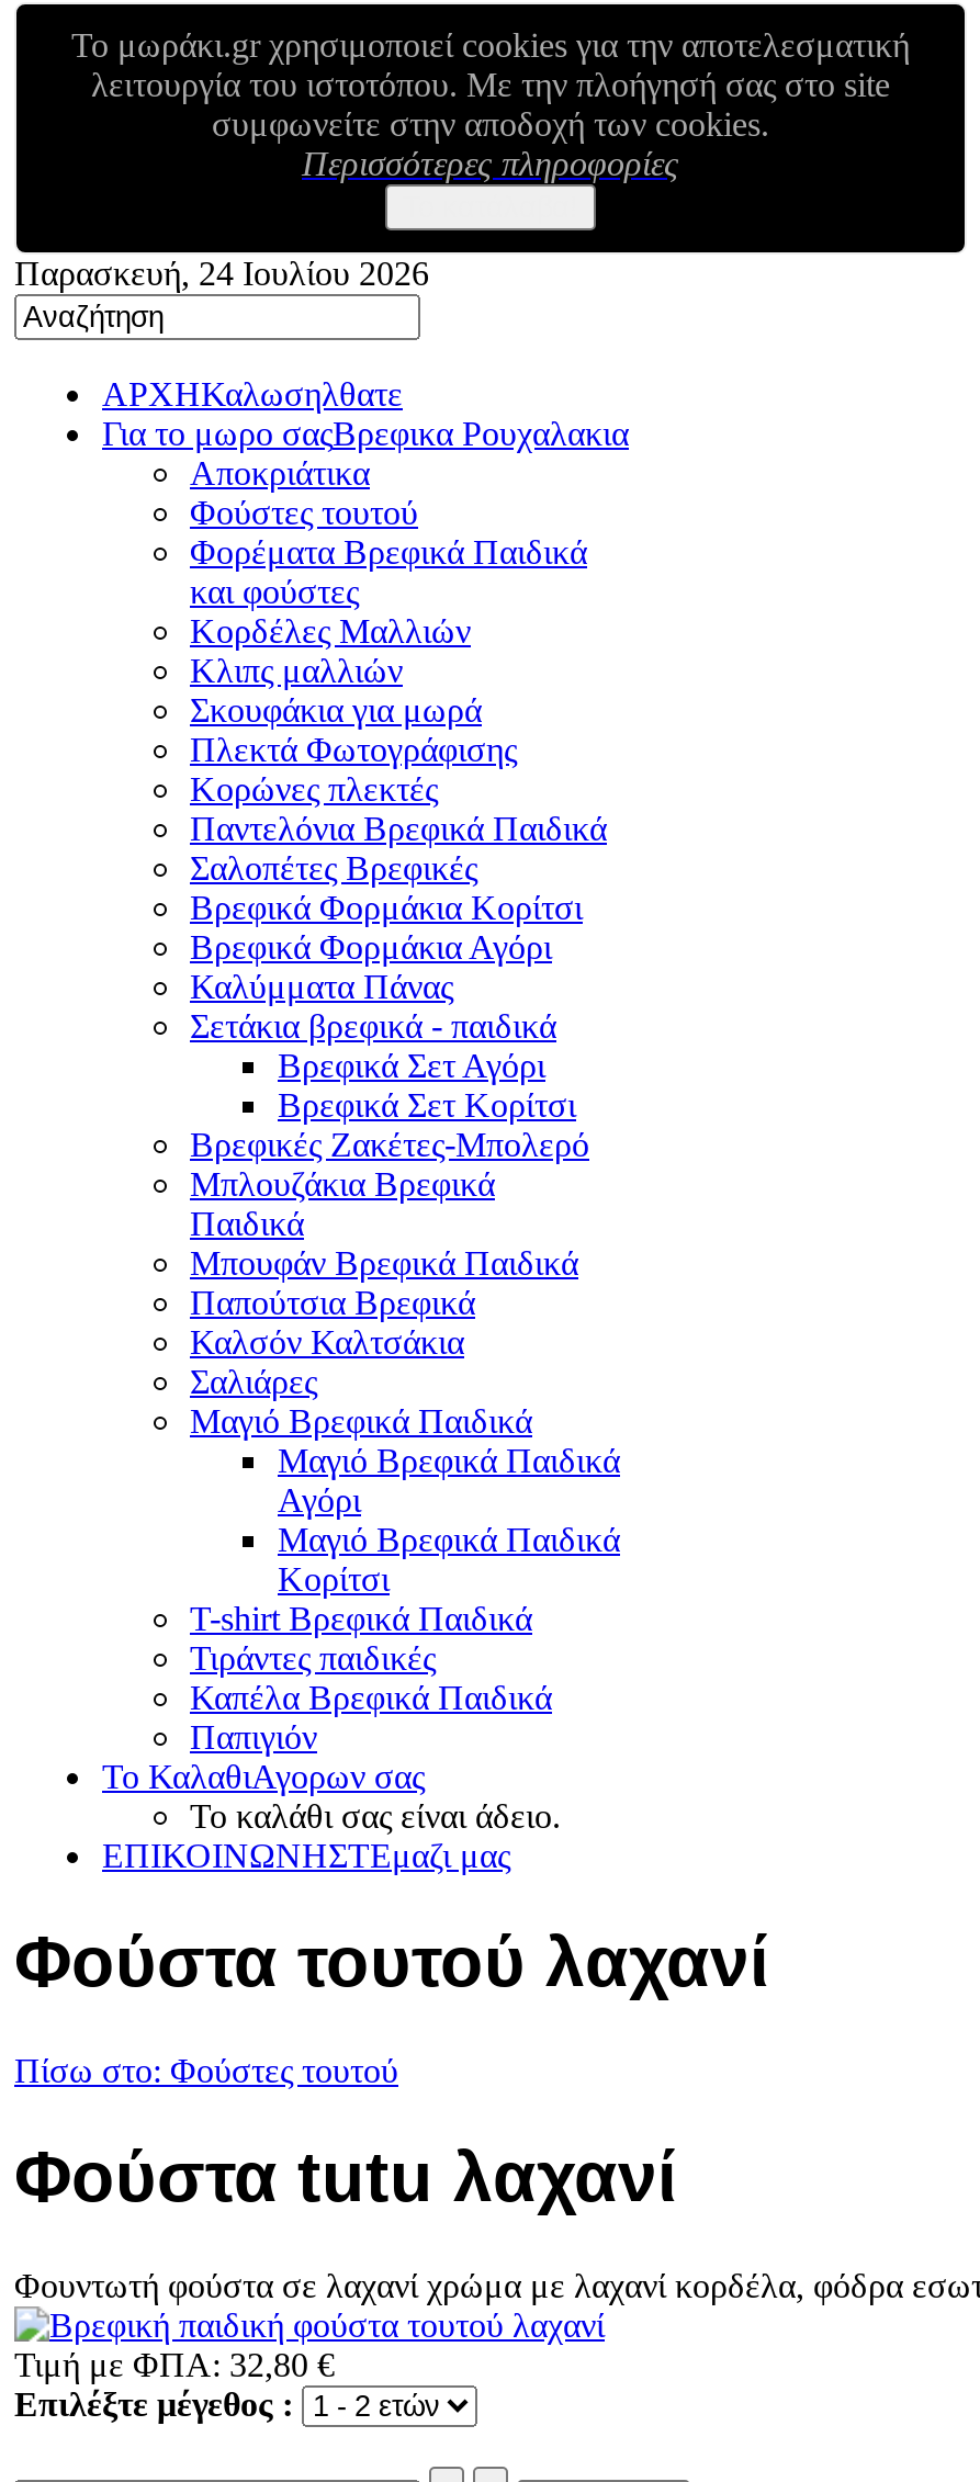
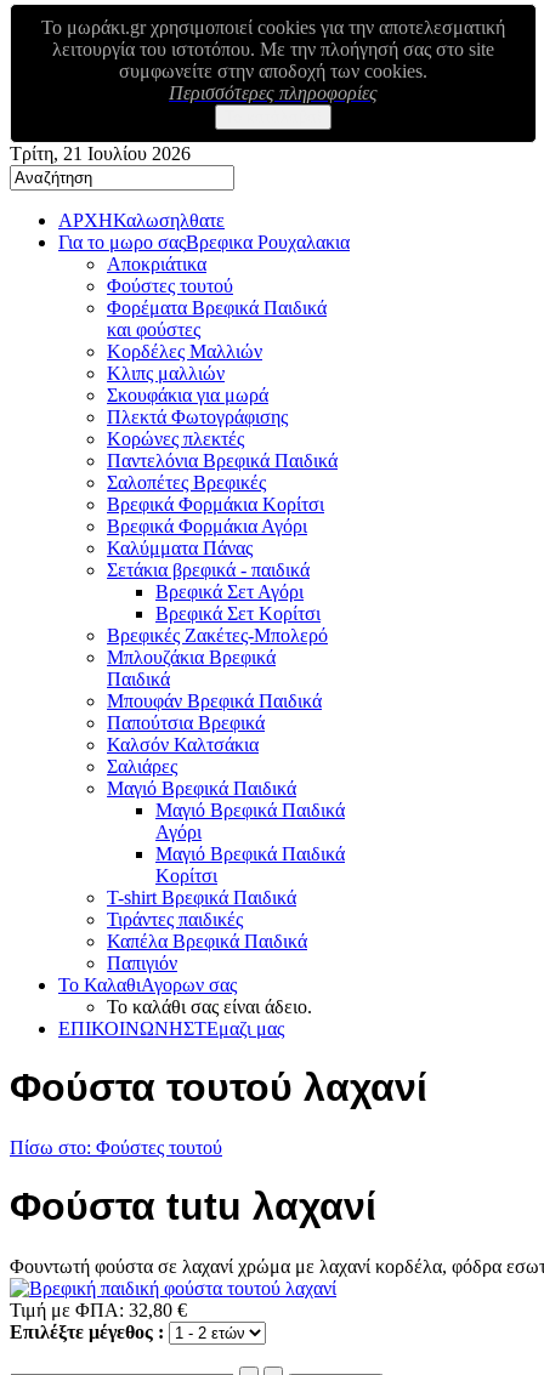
- Παρασκευή, 24 Ιουλίου 2026
+ Τρίτη, 21 Ιουλίου 2026
